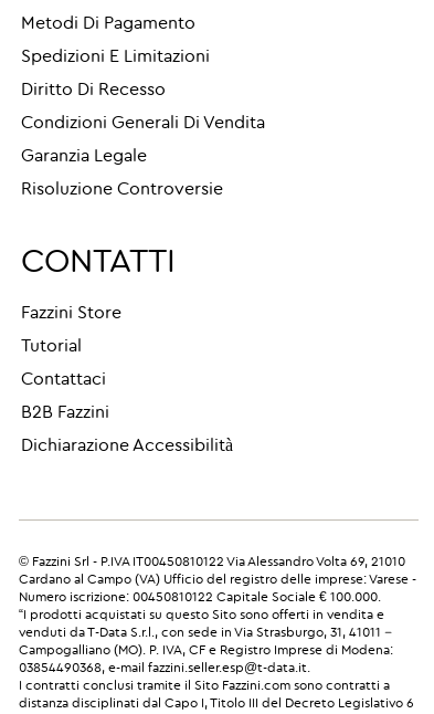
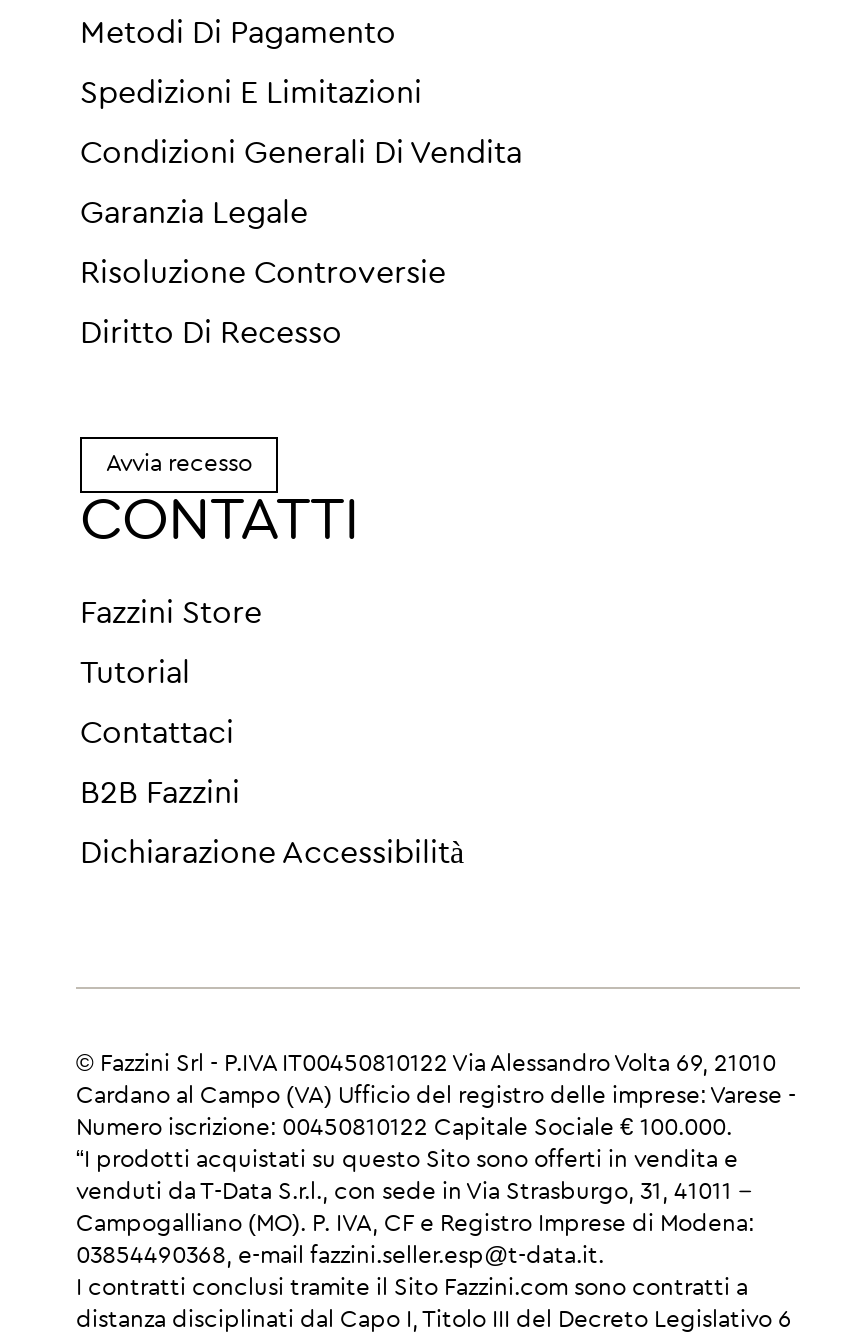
moved down: Diritto Di Recesso

moved up: Condizioni Generali Di Vendita | Garanzia Legale | Risoluzione Controversie

+ Avvia recesso
